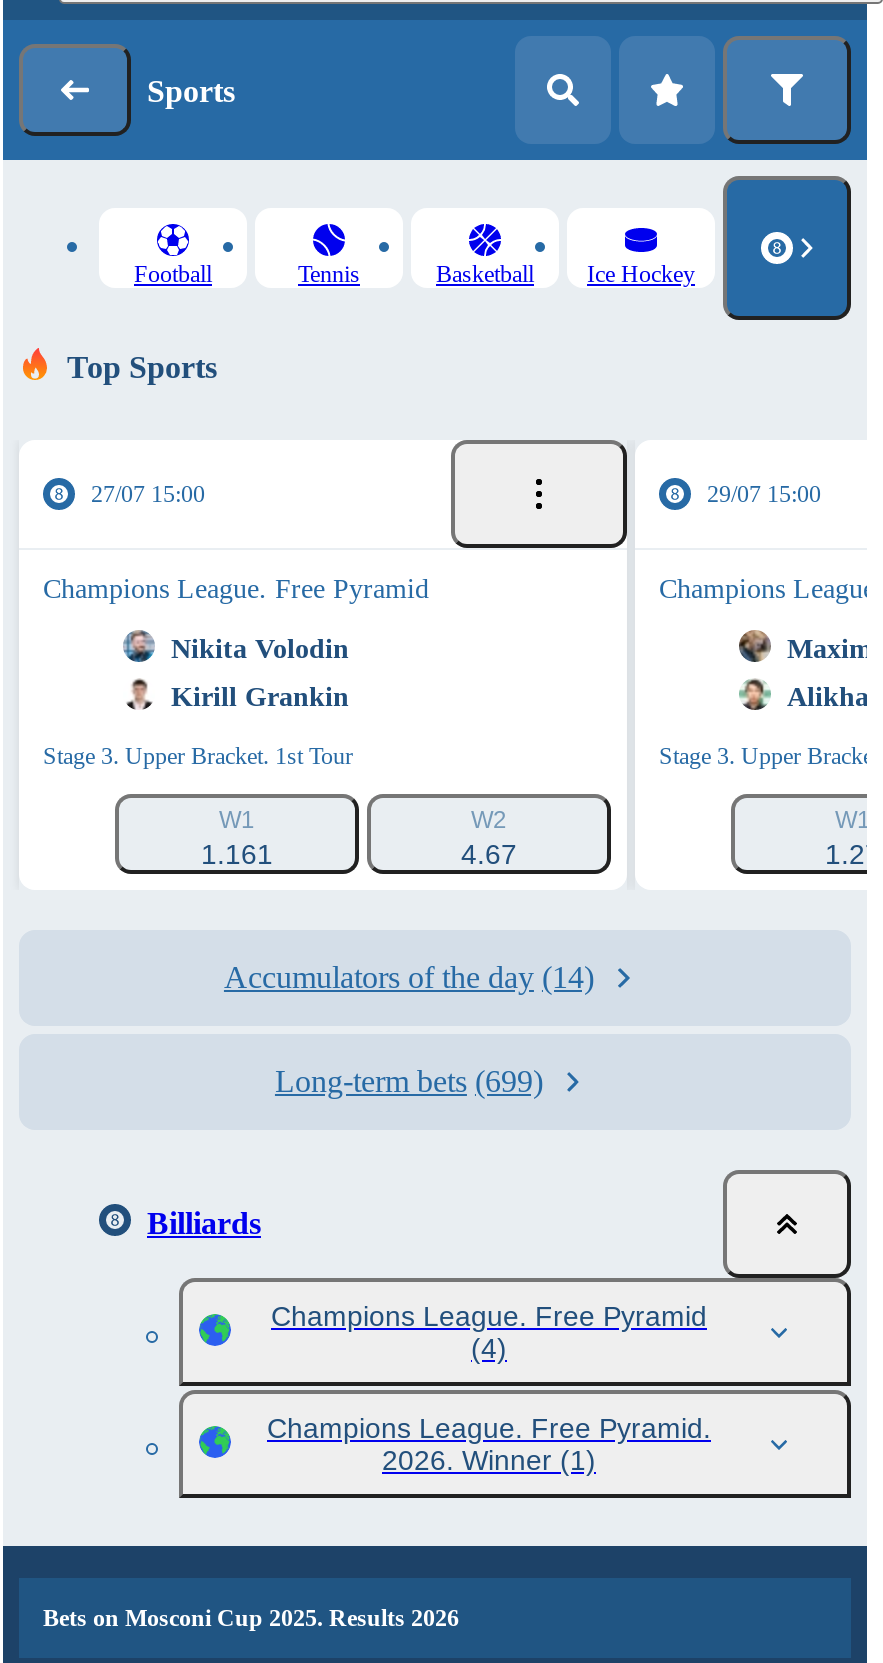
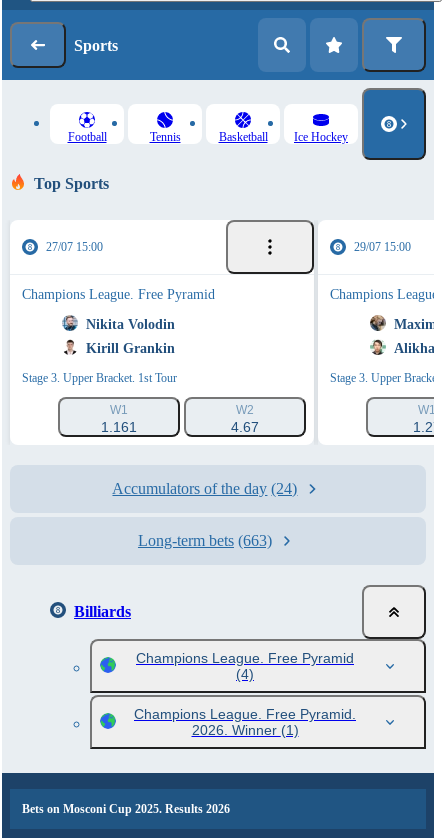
- Accumulators of the day (14)
+ Accumulators of the day (24)

- Long-term bets (699)
+ Long-term bets (663)
